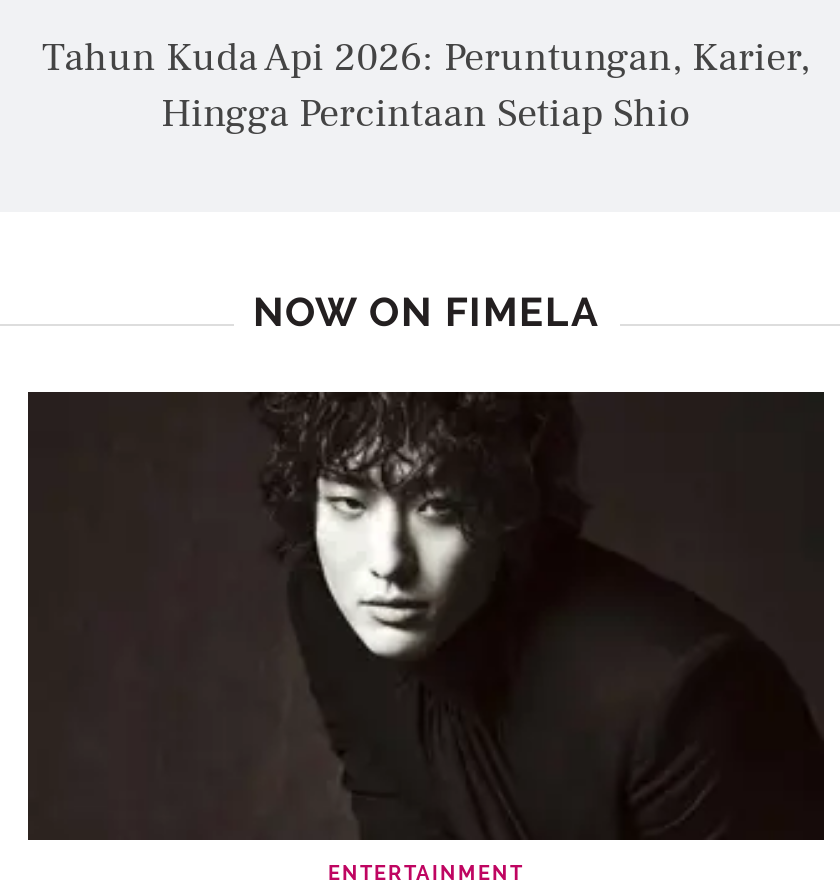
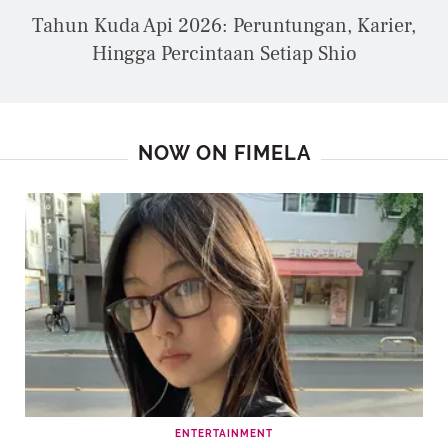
- [image]
+ [image]
